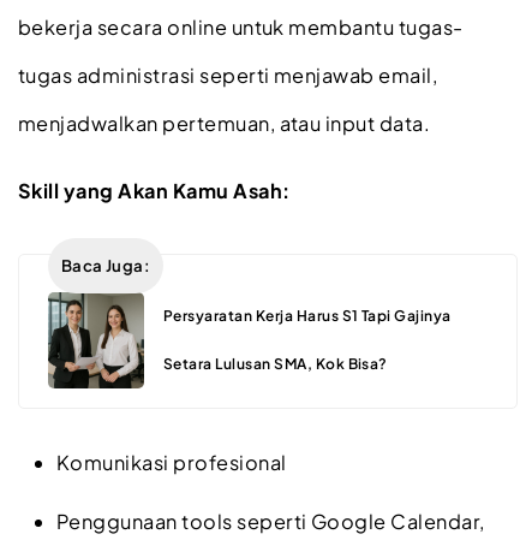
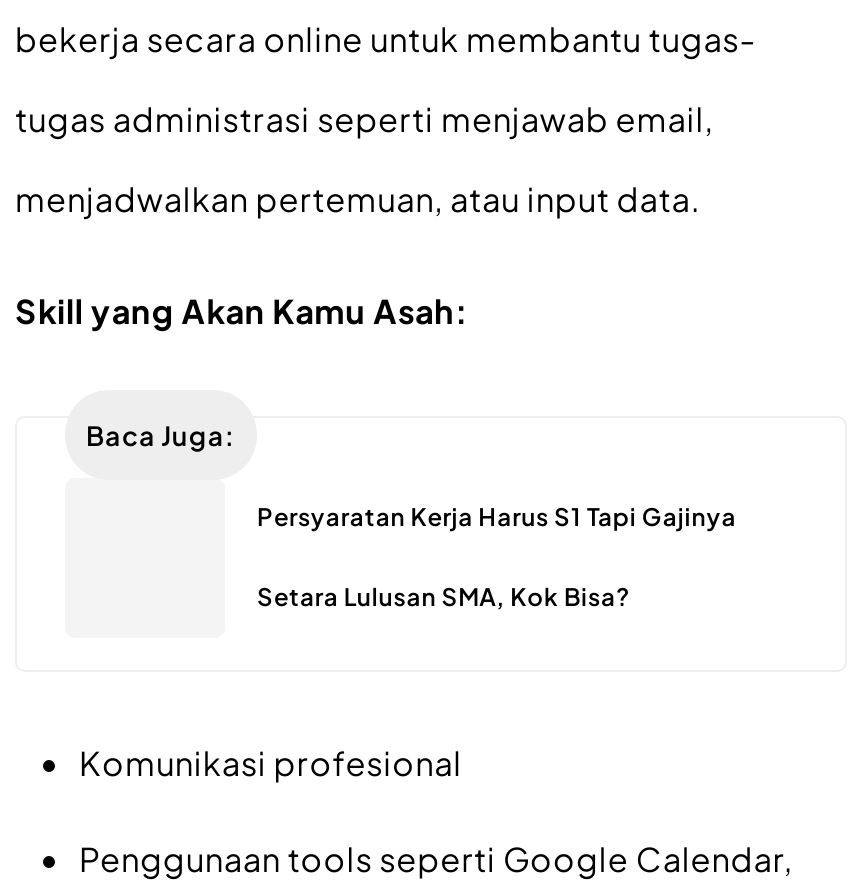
- [image]
